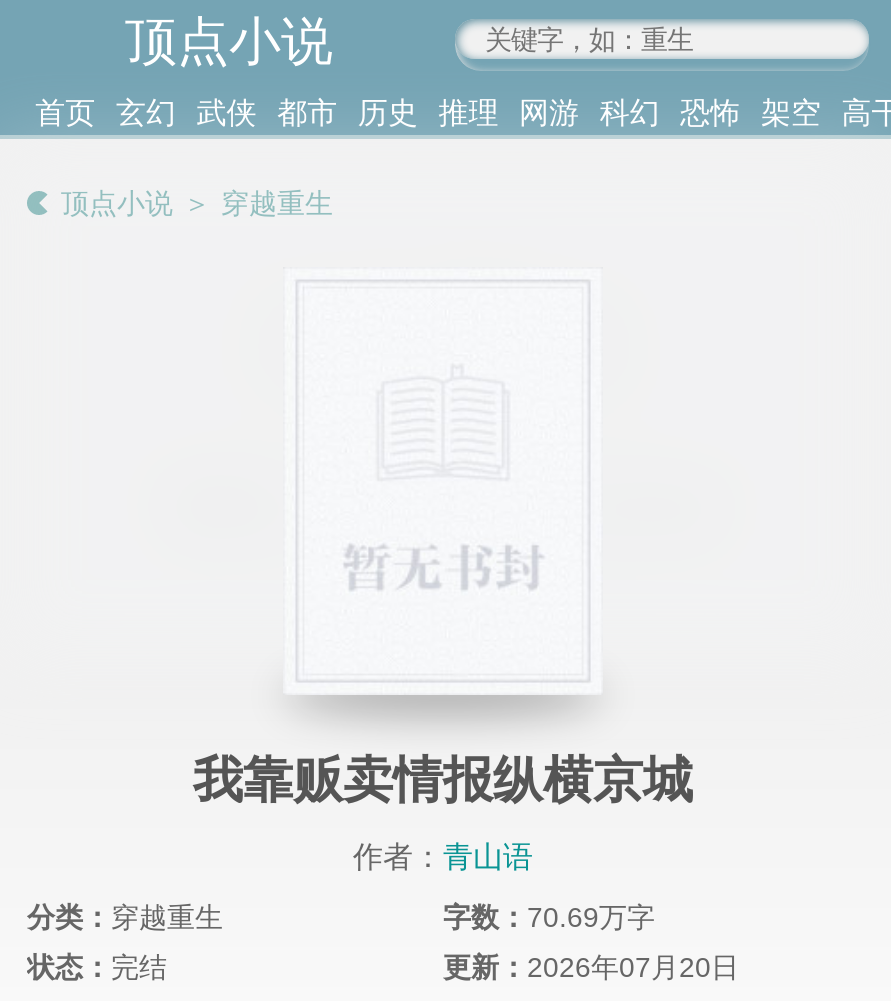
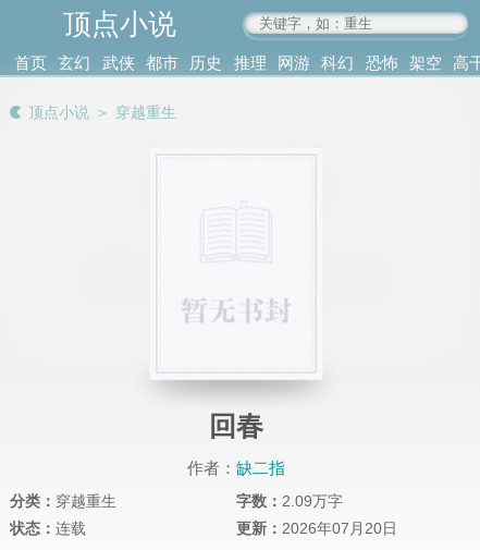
- 我靠贩卖情报纵横京城
+ 回春

- 作者：青山语
+ 作者：缺二指

- 字数：70.69万字
+ 字数：2.09万字

- 状态：完结
+ 状态：连载
